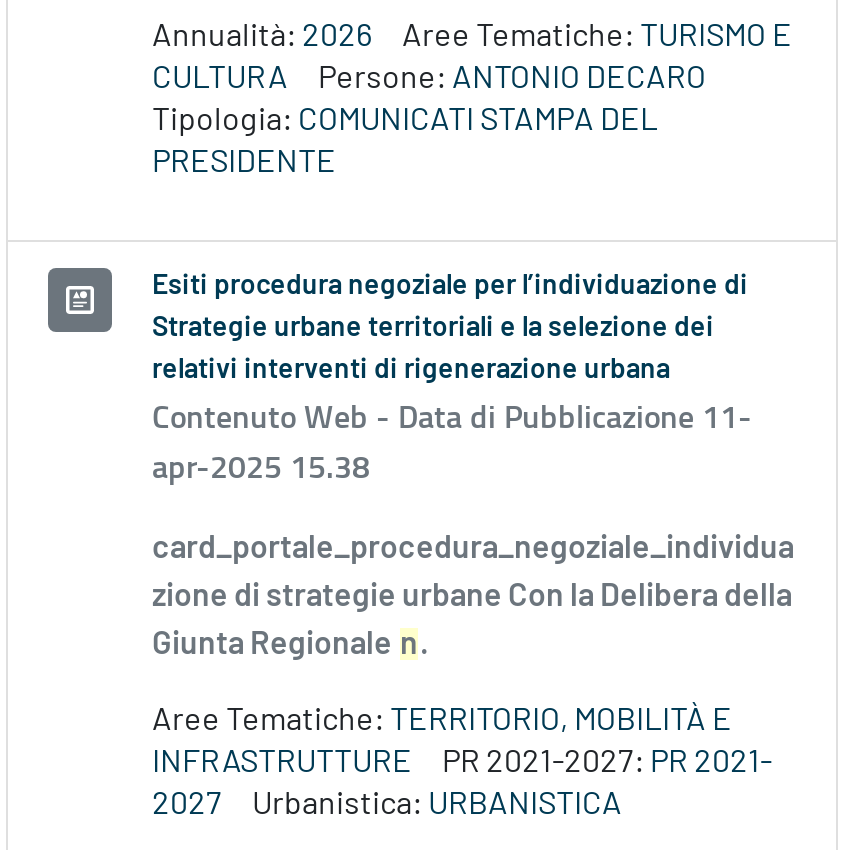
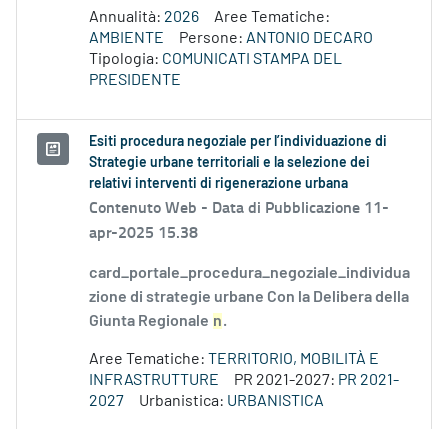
- Aree Tematiche: TURISMO E
- CULTURA
+ Aree Tematiche:
+ AMBIENTE
